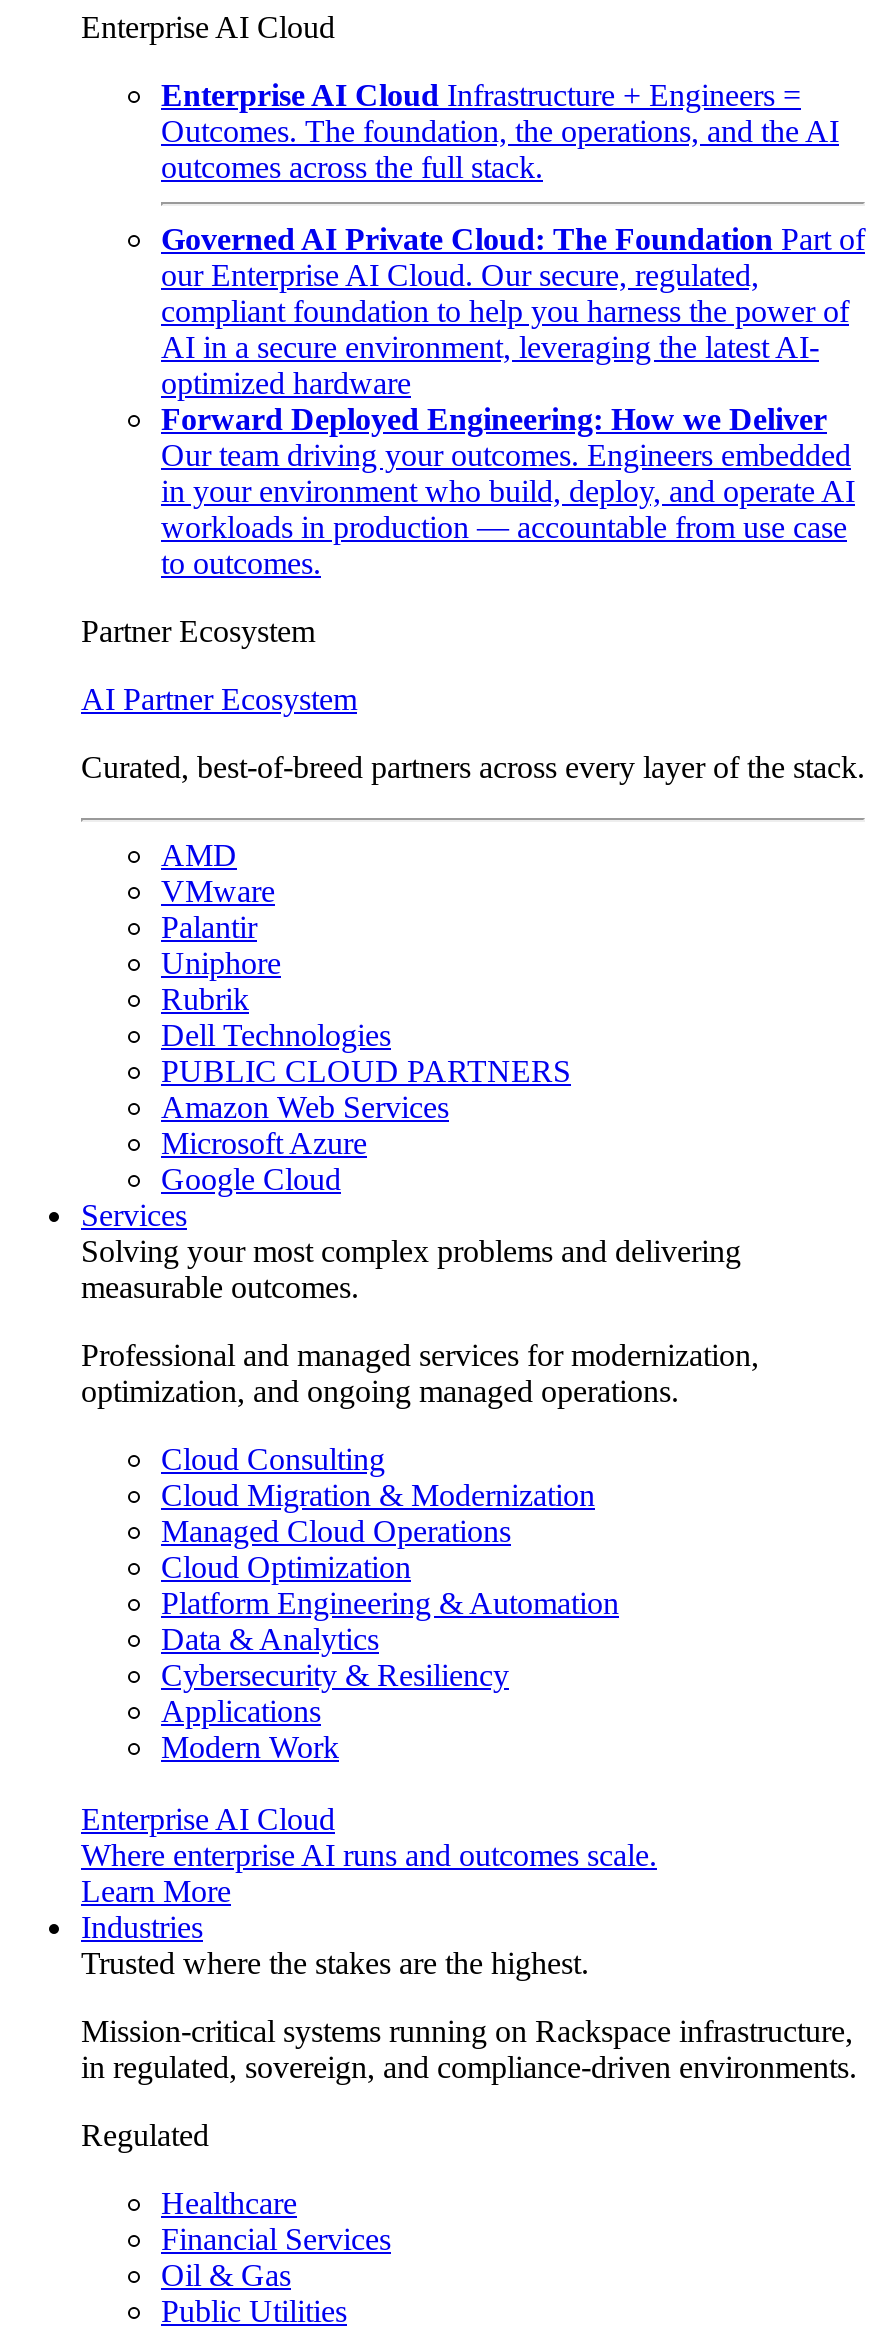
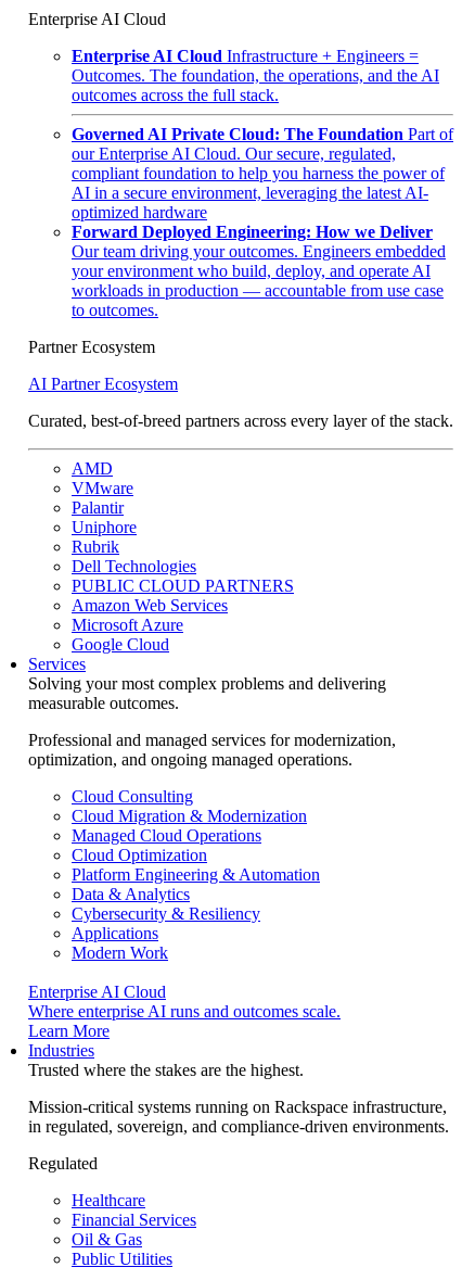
- in your environment who build, deploy, and operate AI
+ your environment who build, deploy, and operate AI
